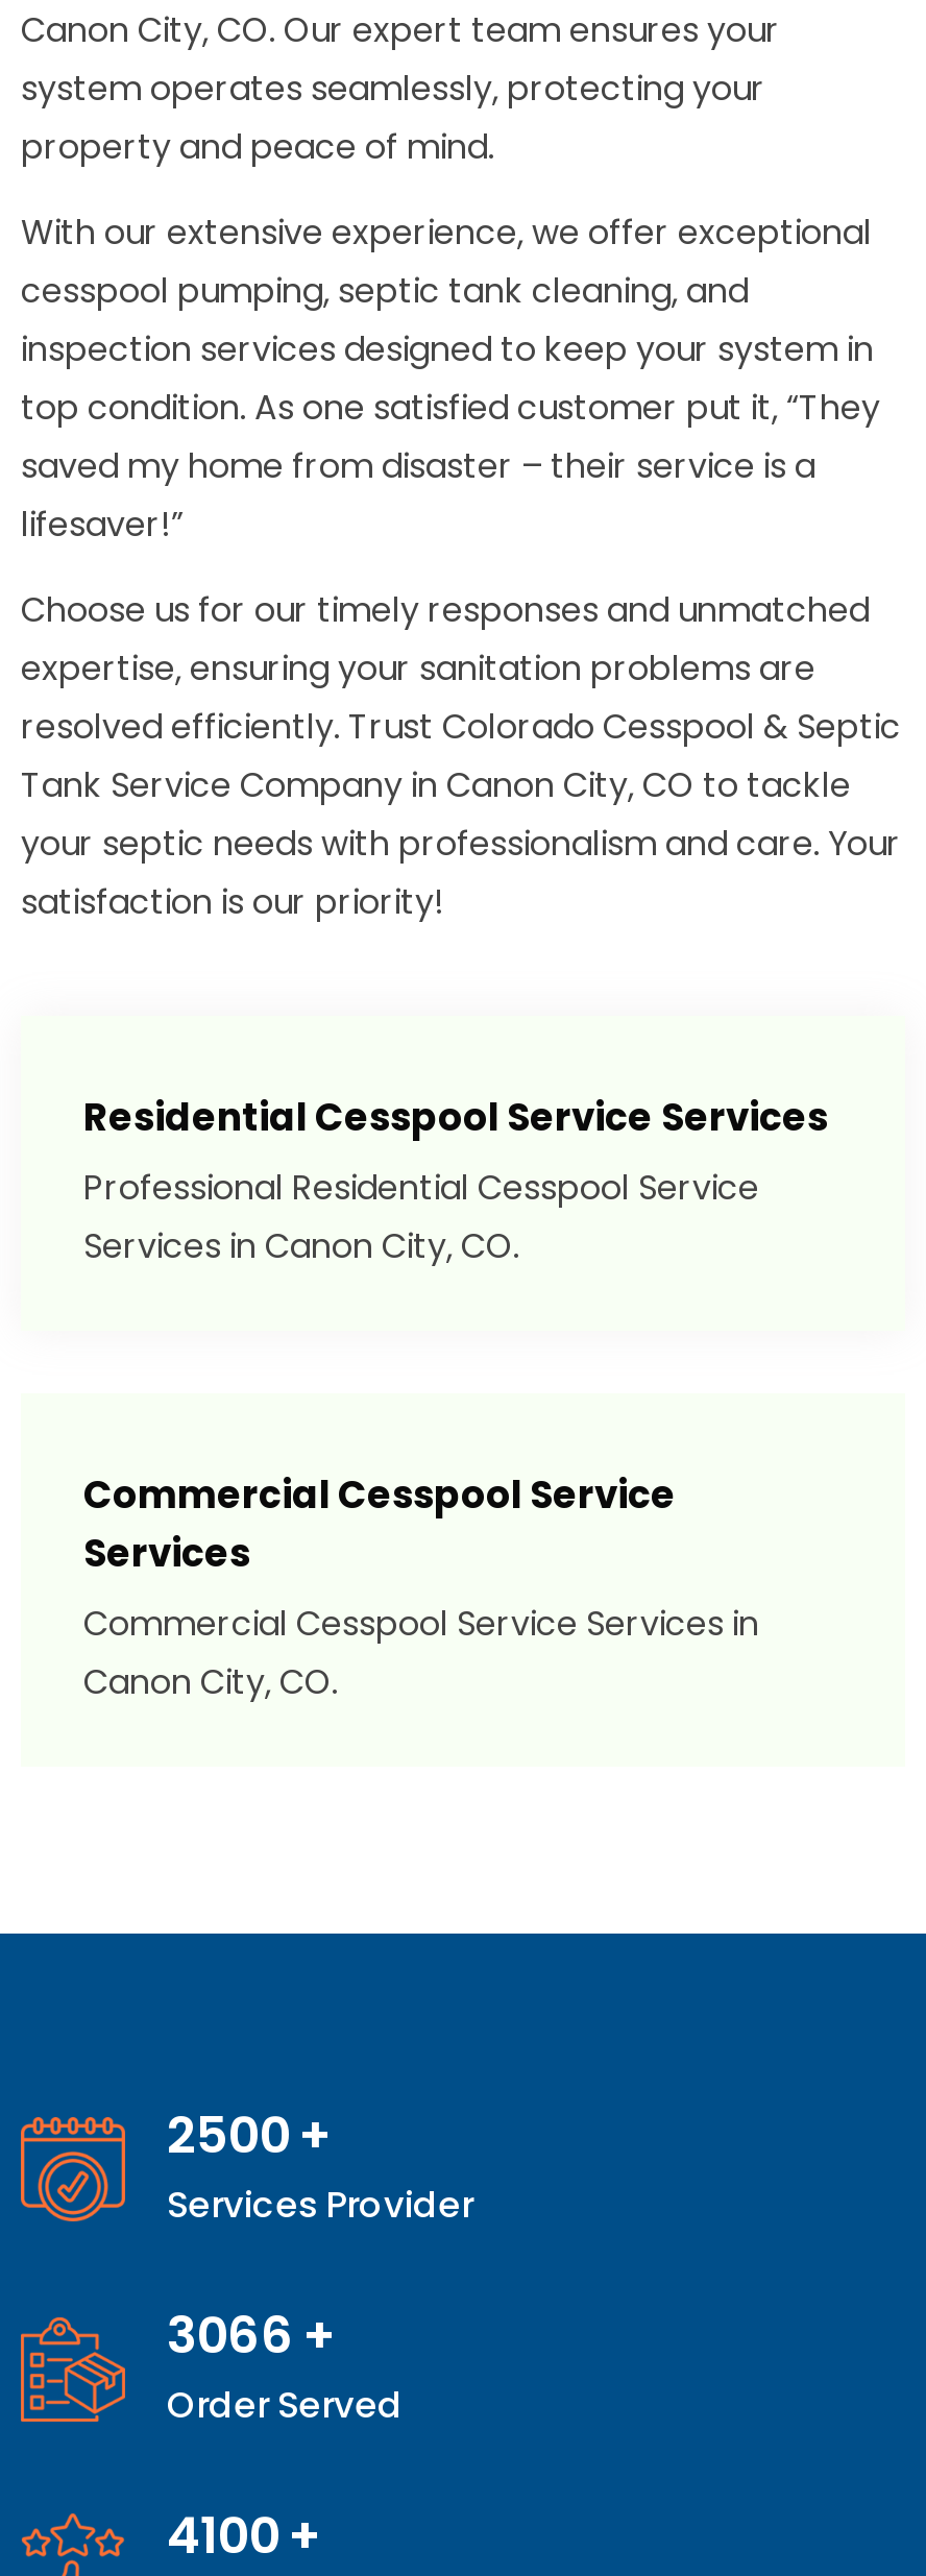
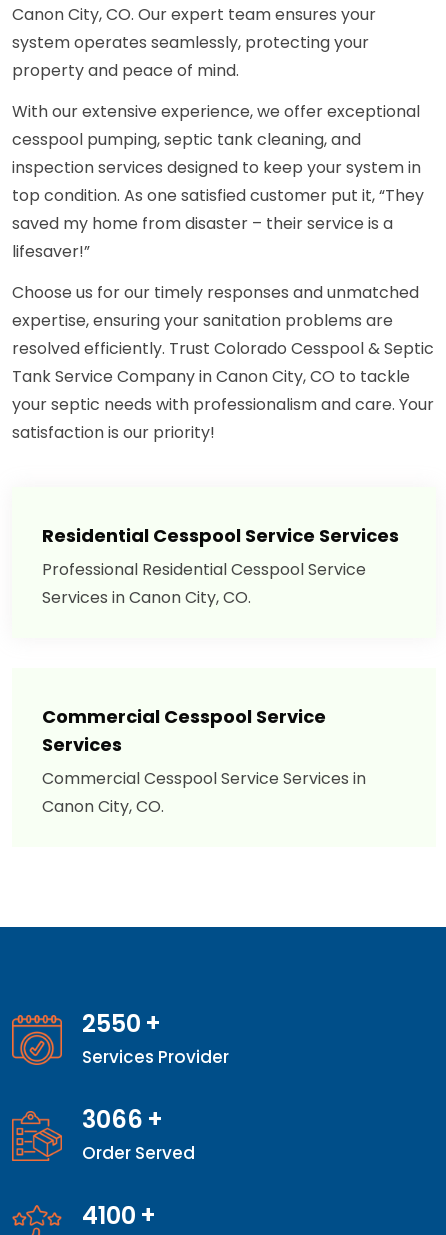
- 2500 +
+ 2550 +
